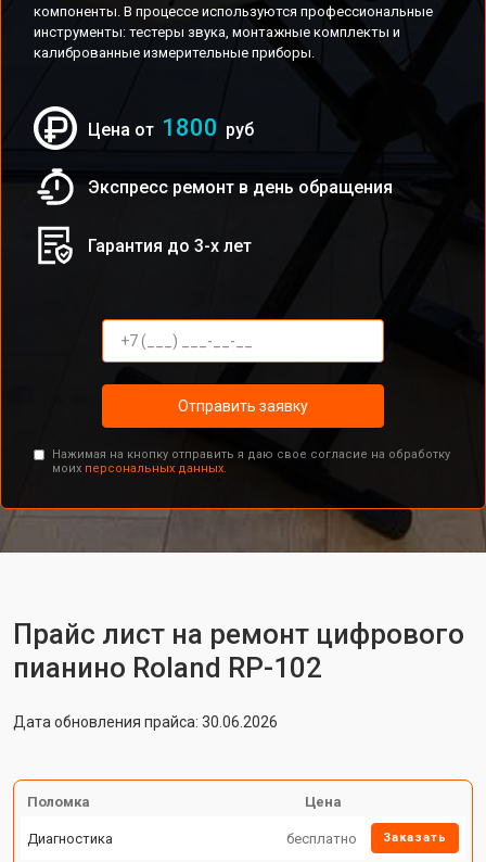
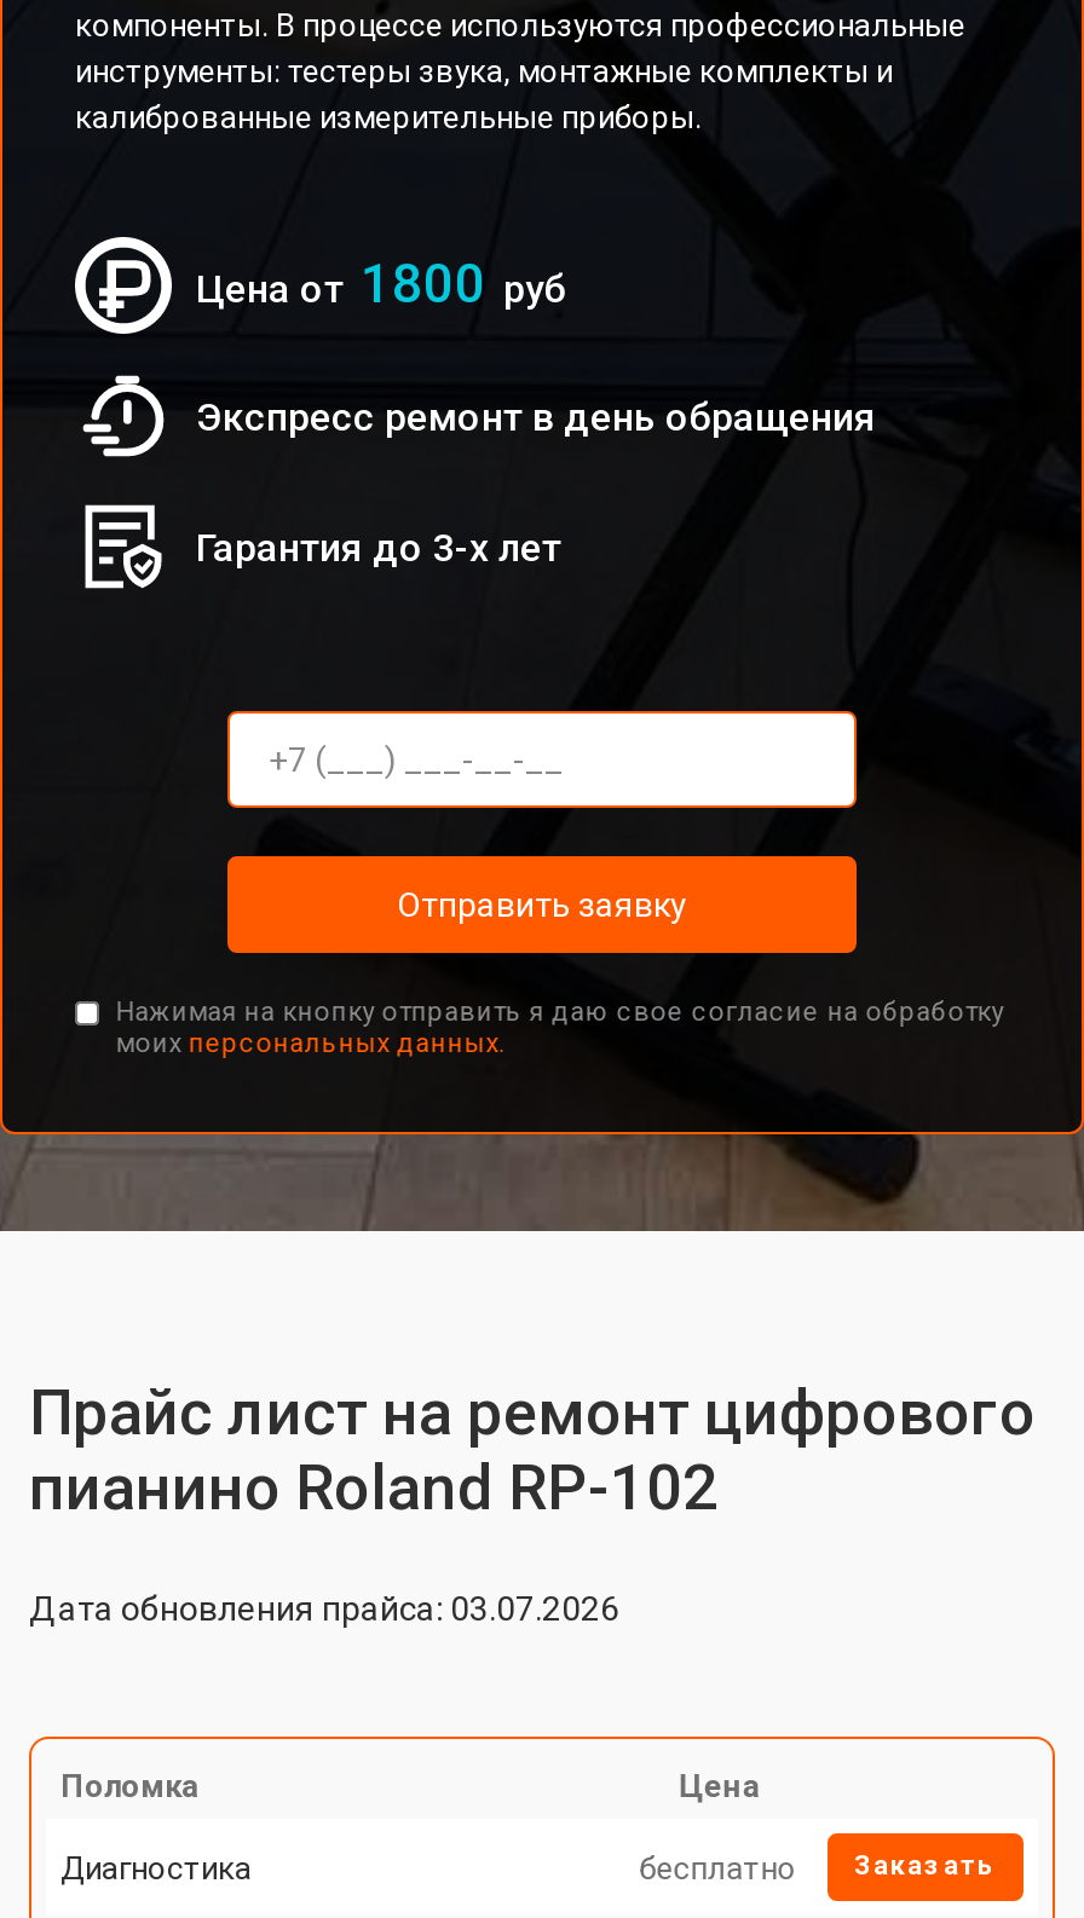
- Дата обновления прайса: 30.06.2026
+ Дата обновления прайса: 03.07.2026
